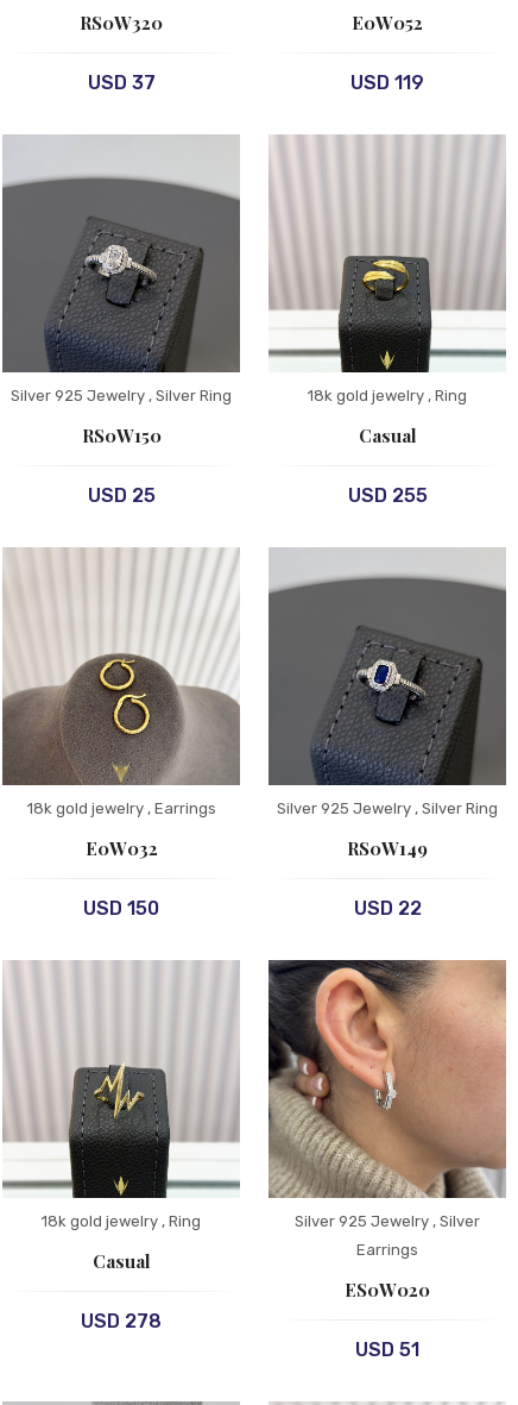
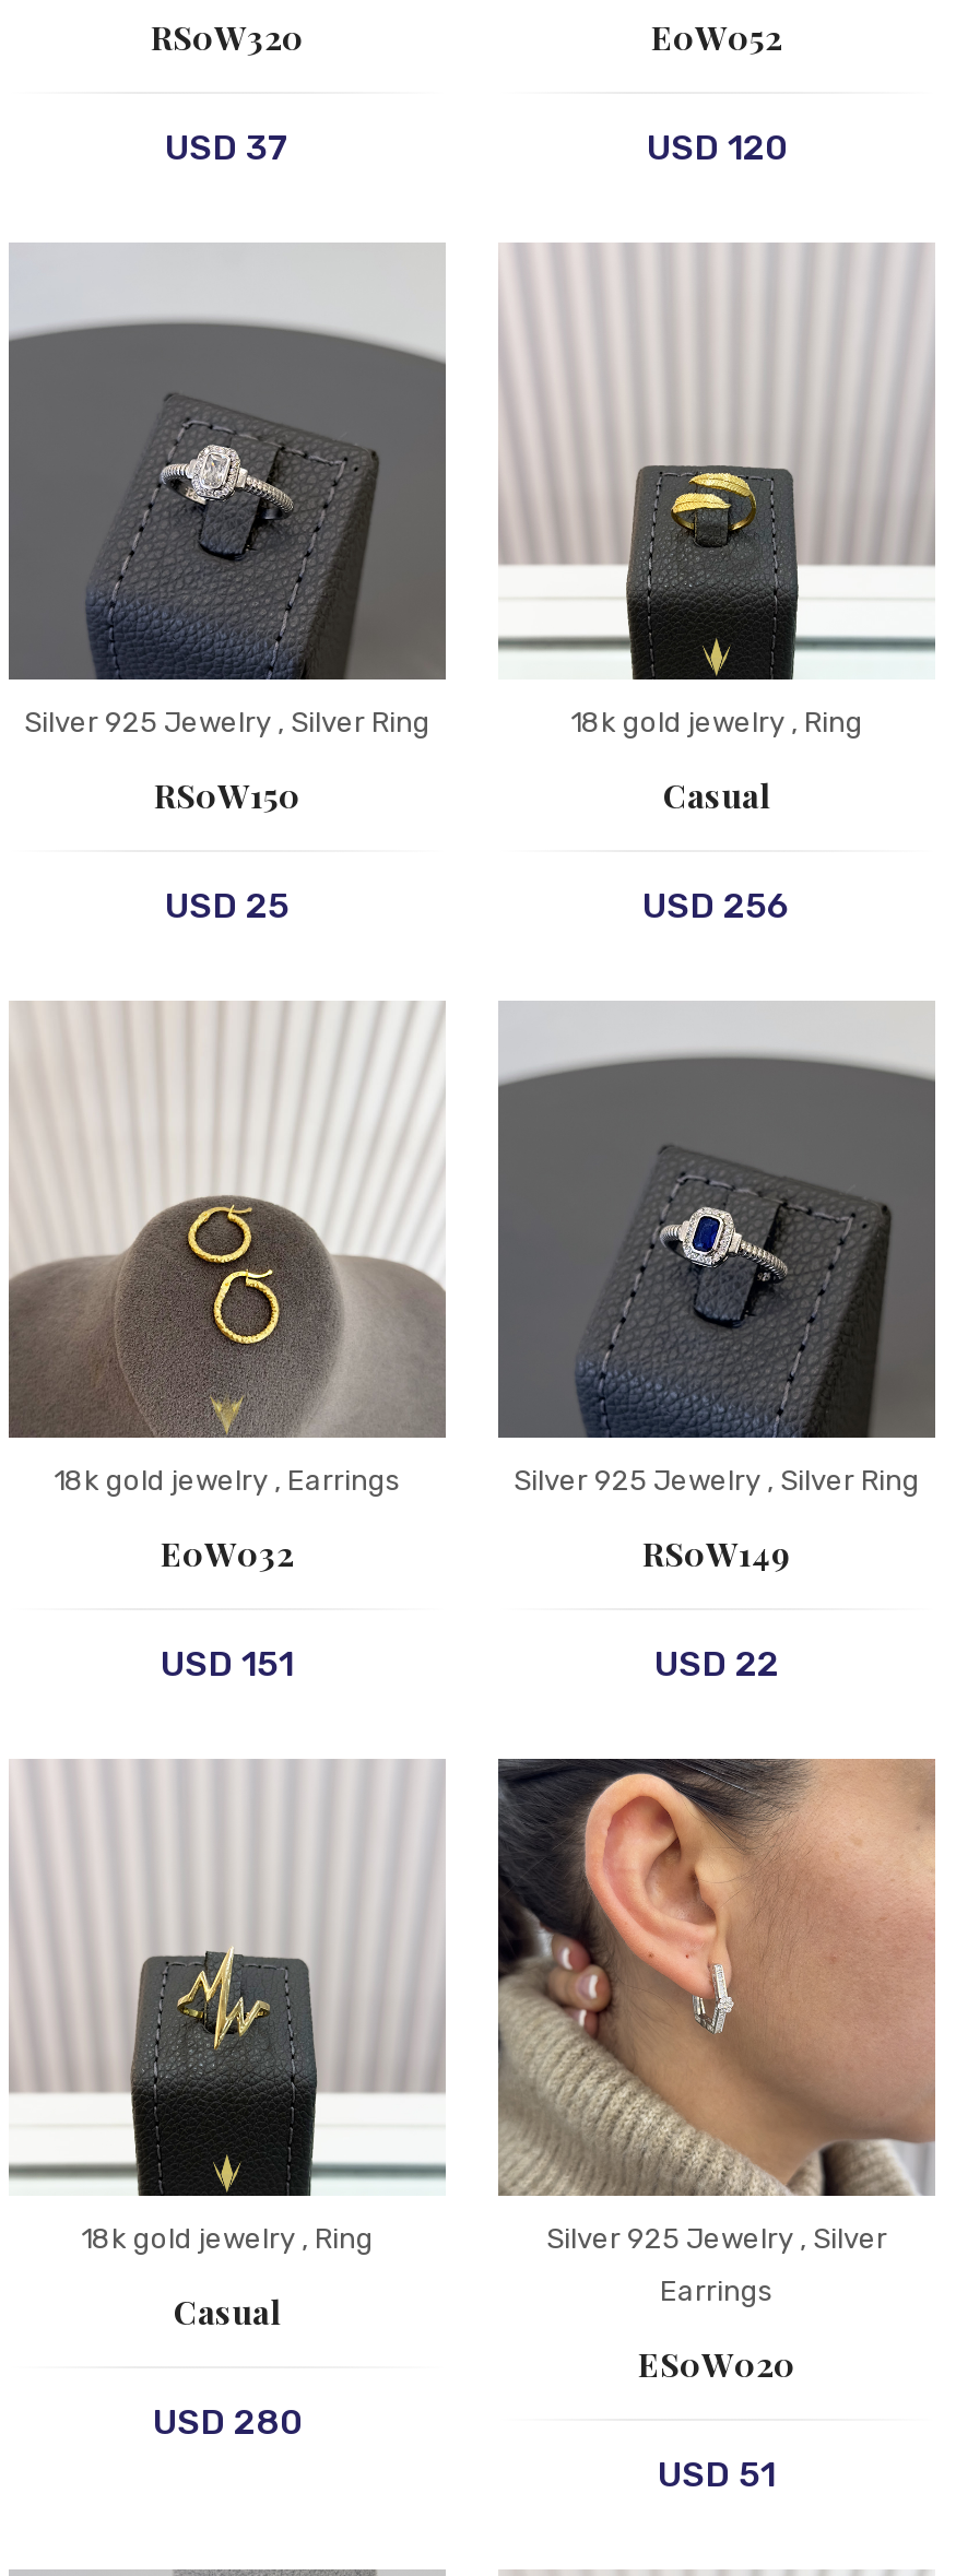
- USD 119
+ USD 120

- USD 255
+ USD 256

- USD 150
+ USD 151

- USD 278
+ USD 280
